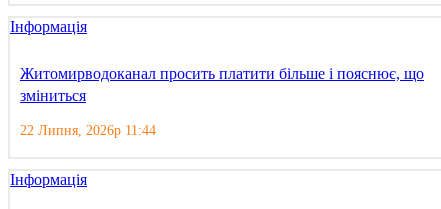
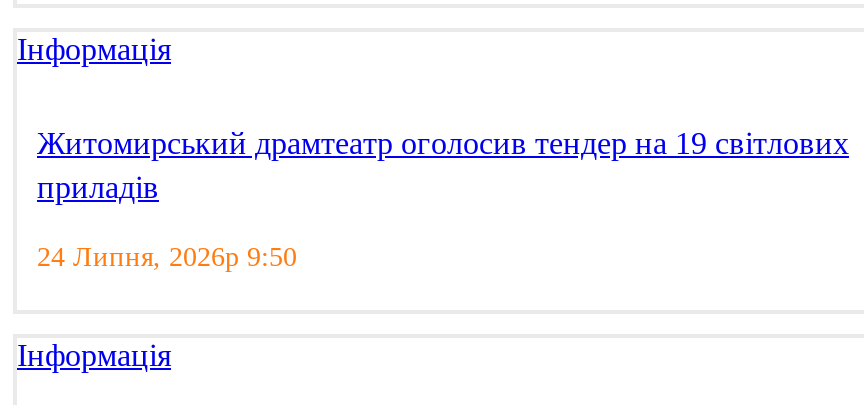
- Житомирводоканал просить платити більше і пояснює, що
- зміниться
+ Житомирський драмтеатр оголосив тендер на 19 світлових
+ приладів

- 22 Липня, 2026р 11:44
+ 24 Липня, 2026р 9:50
